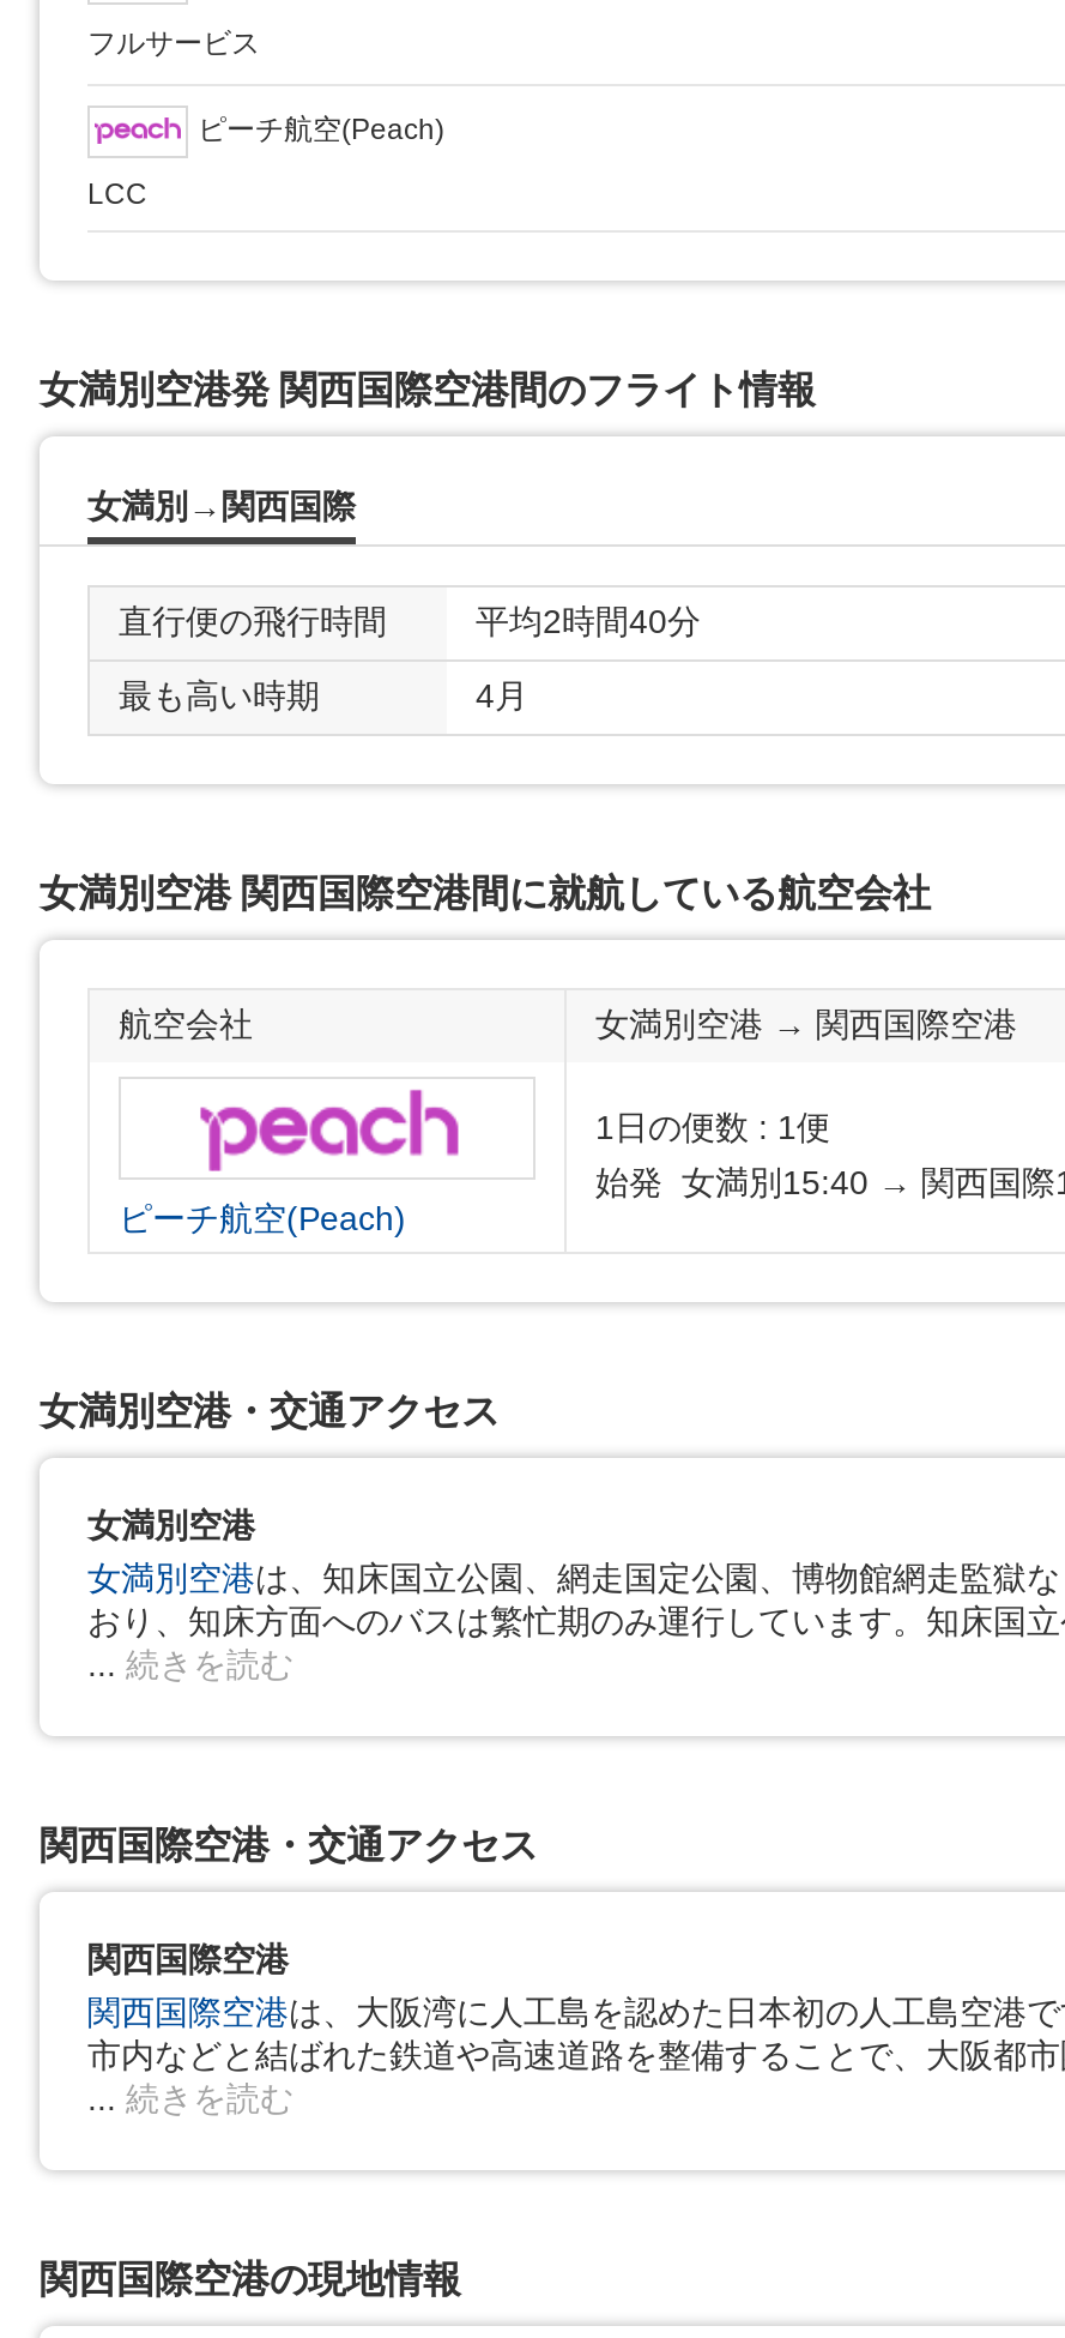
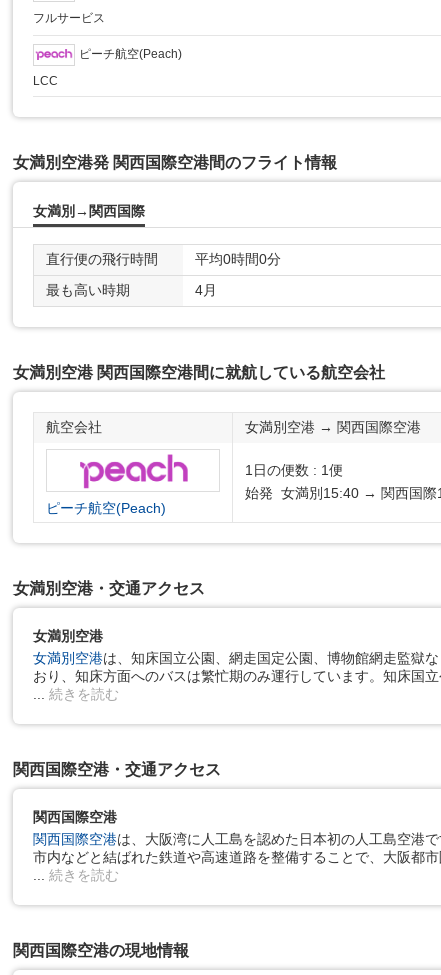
- 平均2時間40分
+ 平均0時間0分
